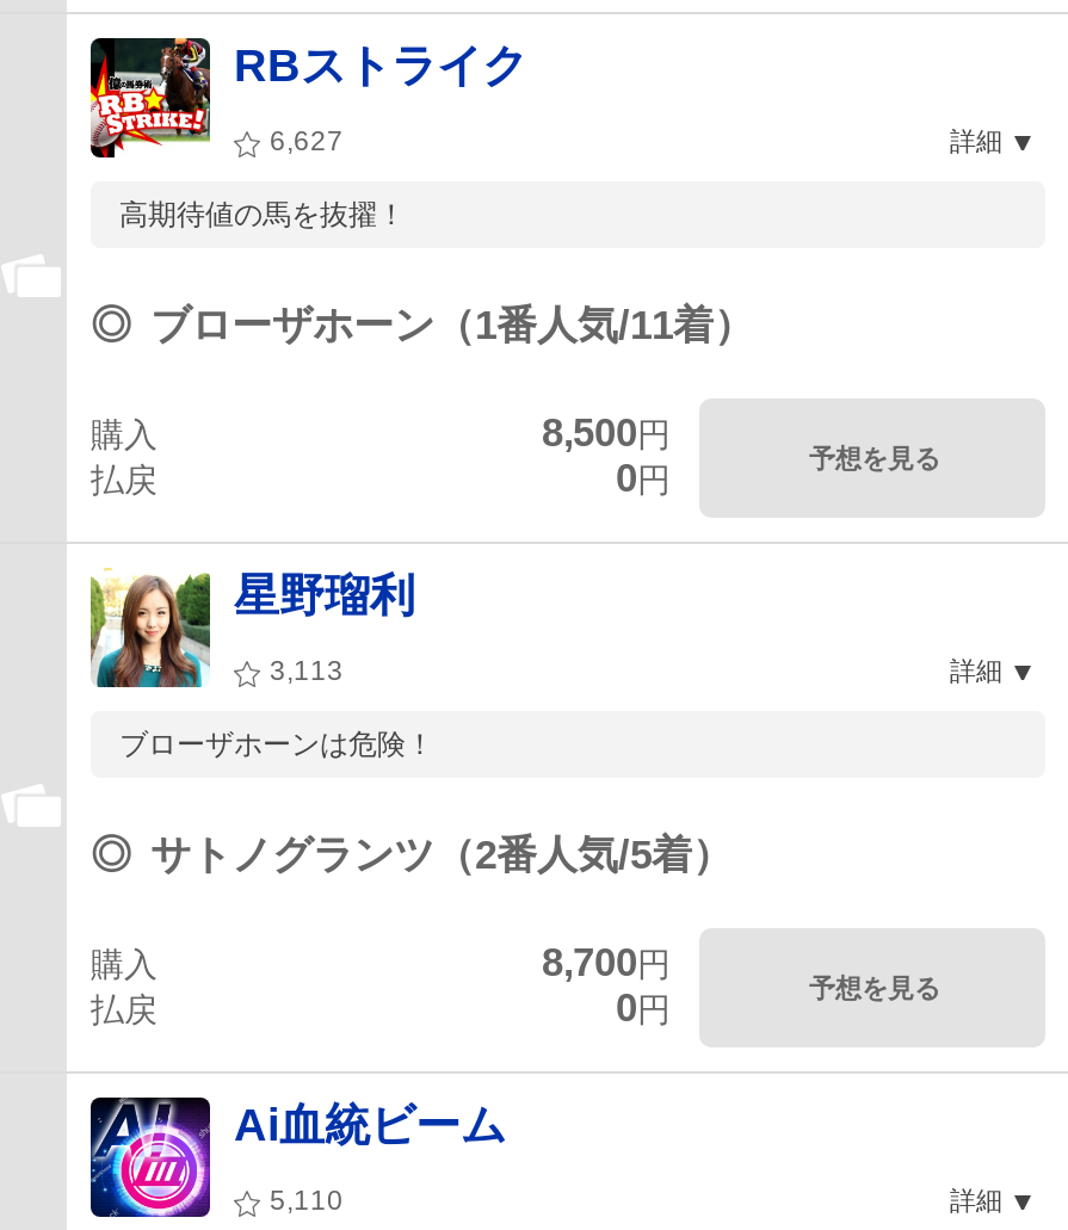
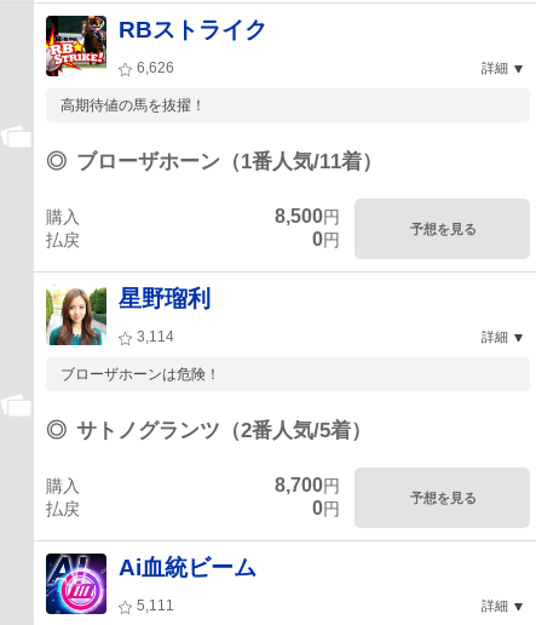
- 6,627
+ 6,626

- 3,113
+ 3,114

- 5,110
+ 5,111
